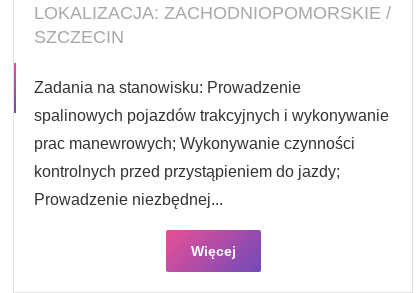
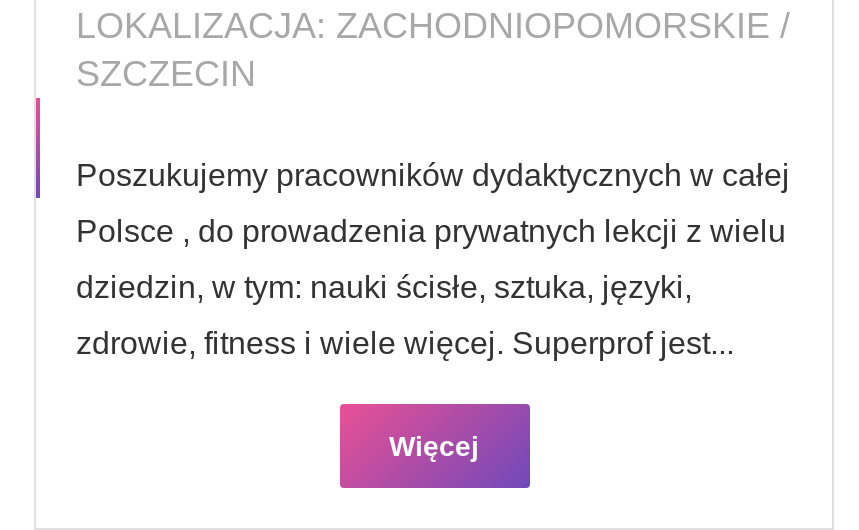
- Zadania na stanowisku: Prowadzenie
- spalinowych pojazdów trakcyjnych i wykonywanie
- prac manewrowych; Wykonywanie czynności
- kontrolnych przed przystąpieniem do jazdy;
- Prowadzenie niezbędnej...
+ Poszukujemy pracowników dydaktycznych w całej
+ Polsce , do prowadzenia prywatnych lekcji z wielu
+ dziedzin, w tym: nauki ścisłe, sztuka, języki,
+ zdrowie, fitness i wiele więcej. Superprof jest...
